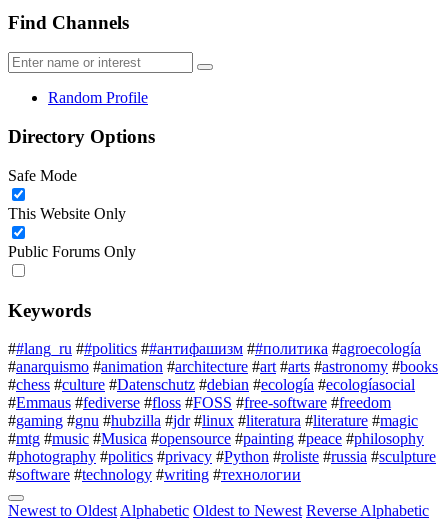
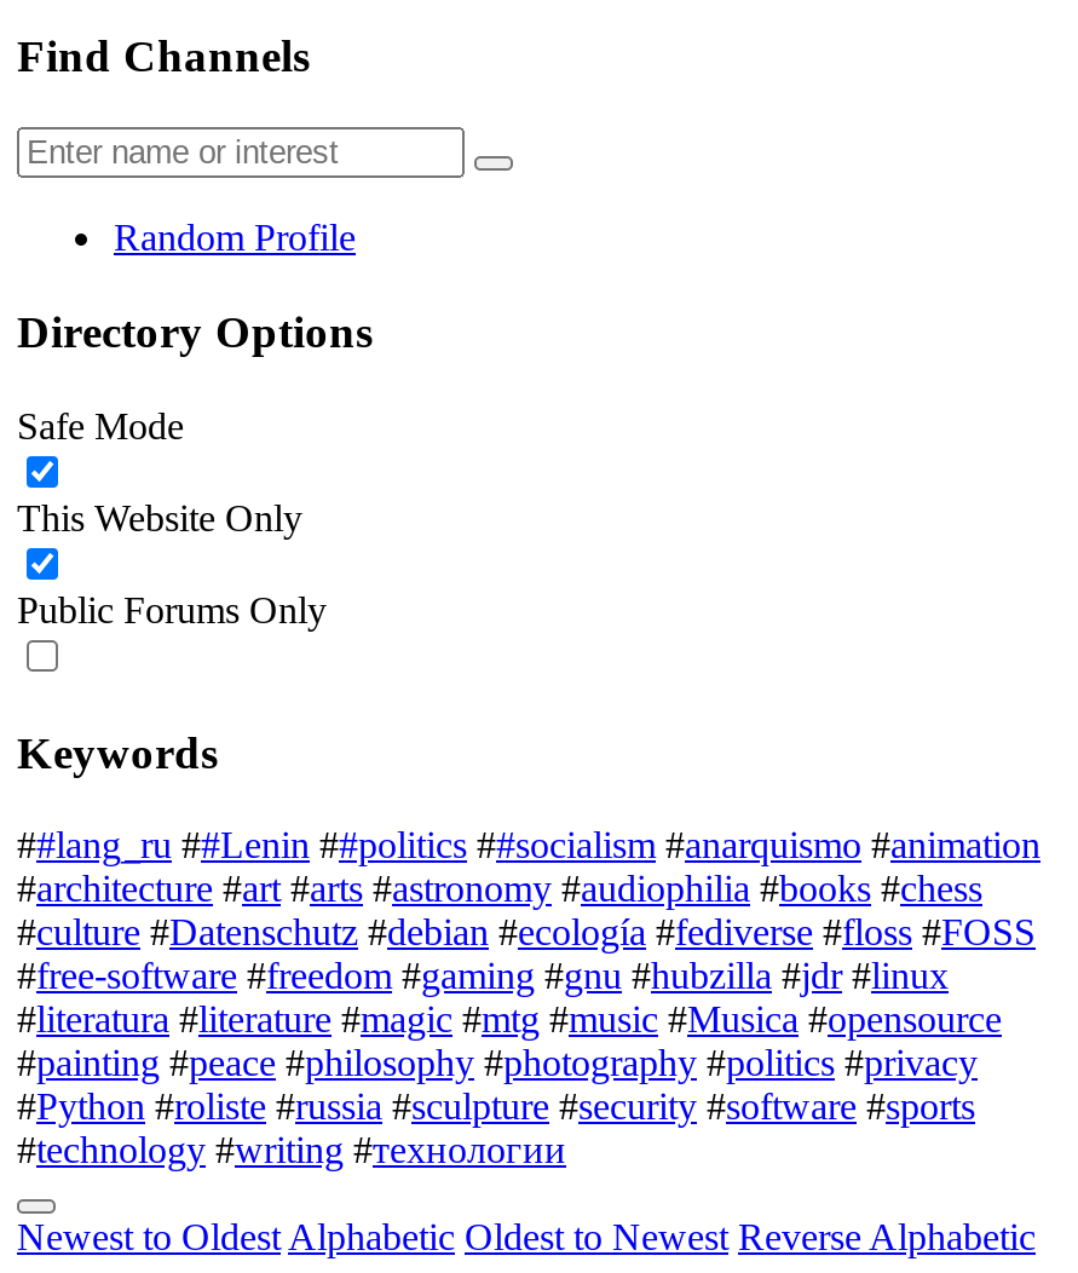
- ##lang_ru ##politics ##антифашизм ##политика #agroecología
- #anarquismo #animation #architecture #art #arts #astronomy #books
- #chess #culture #Datenschutz #debian #ecología #ecologíasocial
- #Emmaus #fediverse #floss #FOSS #free-software #freedom
- #gaming #gnu #hubzilla #jdr #linux #literatura #literature #magic
- #mtg #music #Musica #opensource #painting #peace #philosophy
- #photography #politics #privacy #Python #roliste #russia #sculpture
- #software #technology #writing #технологии
+ ##lang_ru ##Lenin ##politics ##socialism #anarquismo #animation
+ #architecture #art #arts #astronomy #audiophilia #books #chess
+ #culture #Datenschutz #debian #ecología #fediverse #floss #FOSS
+ #free-software #freedom #gaming #gnu #hubzilla #jdr #linux
+ #literatura #literature #magic #mtg #music #Musica #opensource
+ #painting #peace #philosophy #photography #politics #privacy
+ #Python #roliste #russia #sculpture #security #software #sports
+ #technology #writing #технологии
